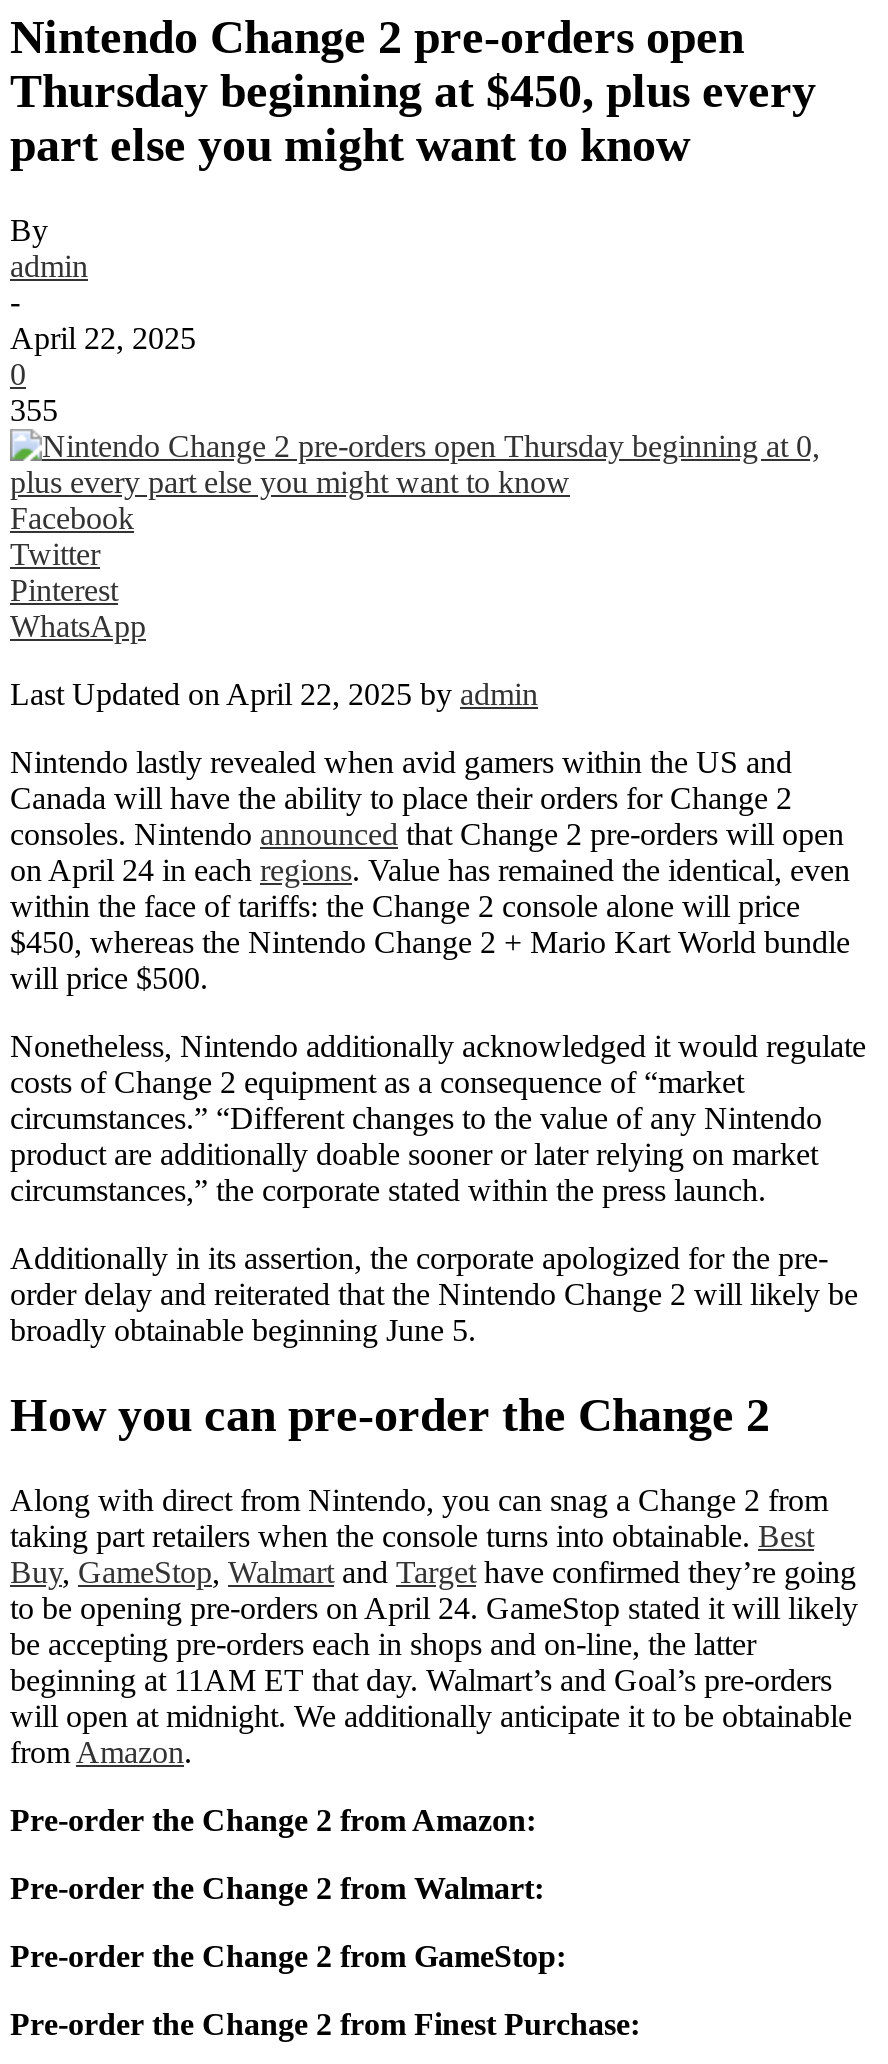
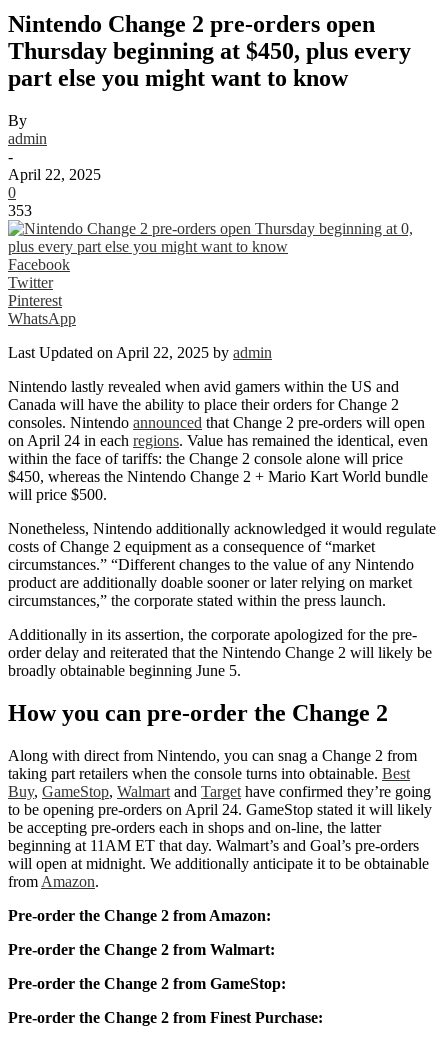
- 355
+ 353
